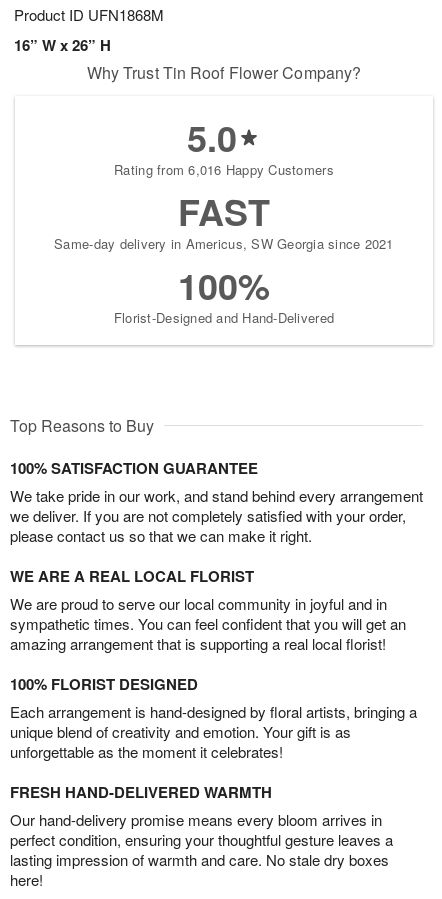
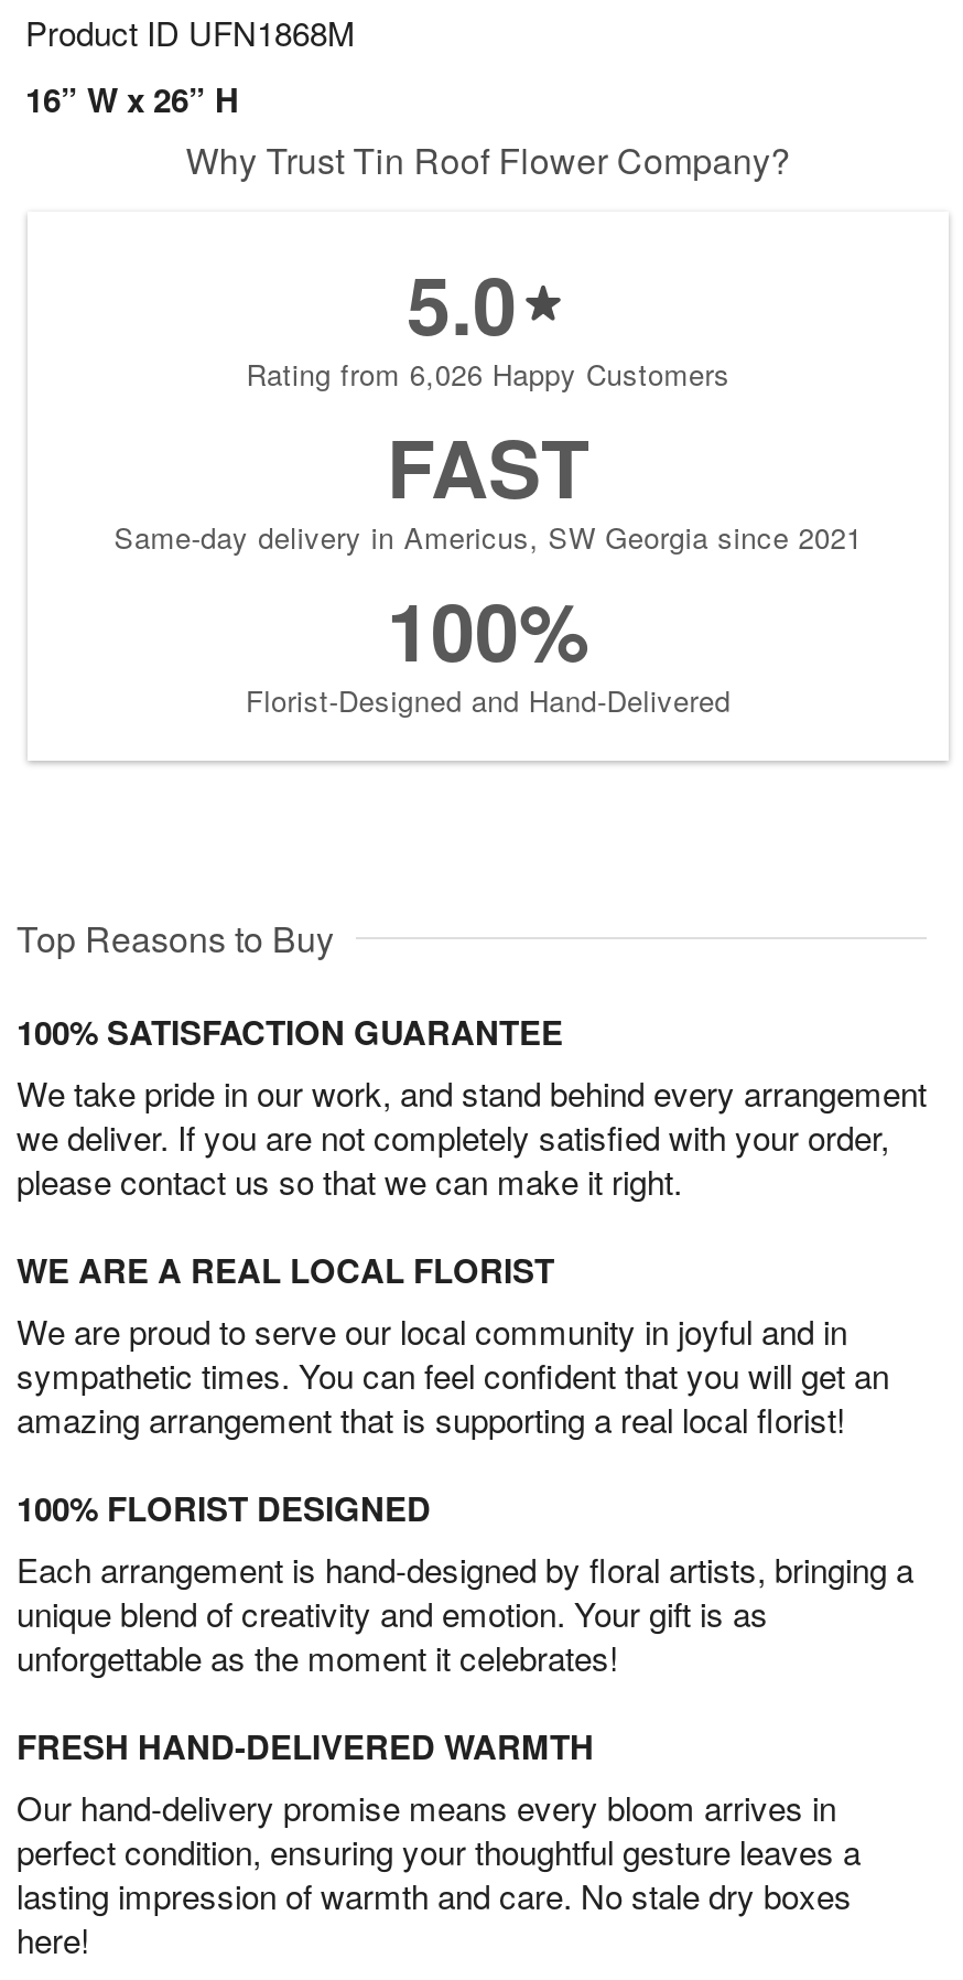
- Rating from 6,016 Happy Customers
+ Rating from 6,026 Happy Customers
